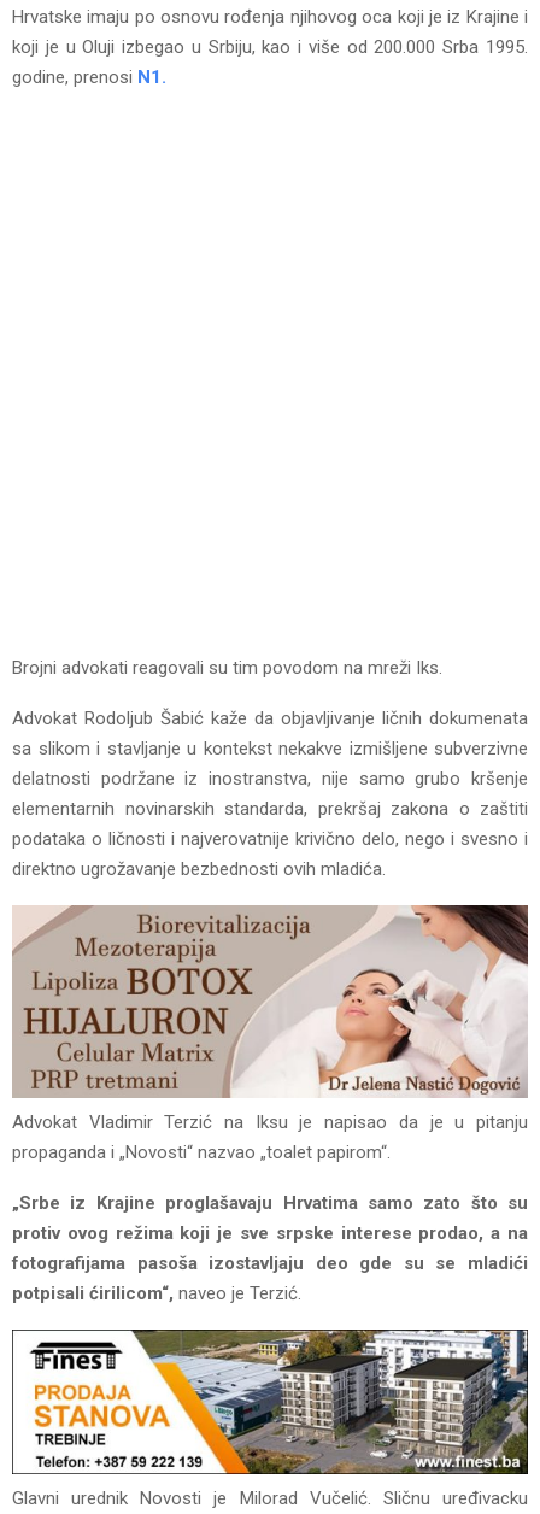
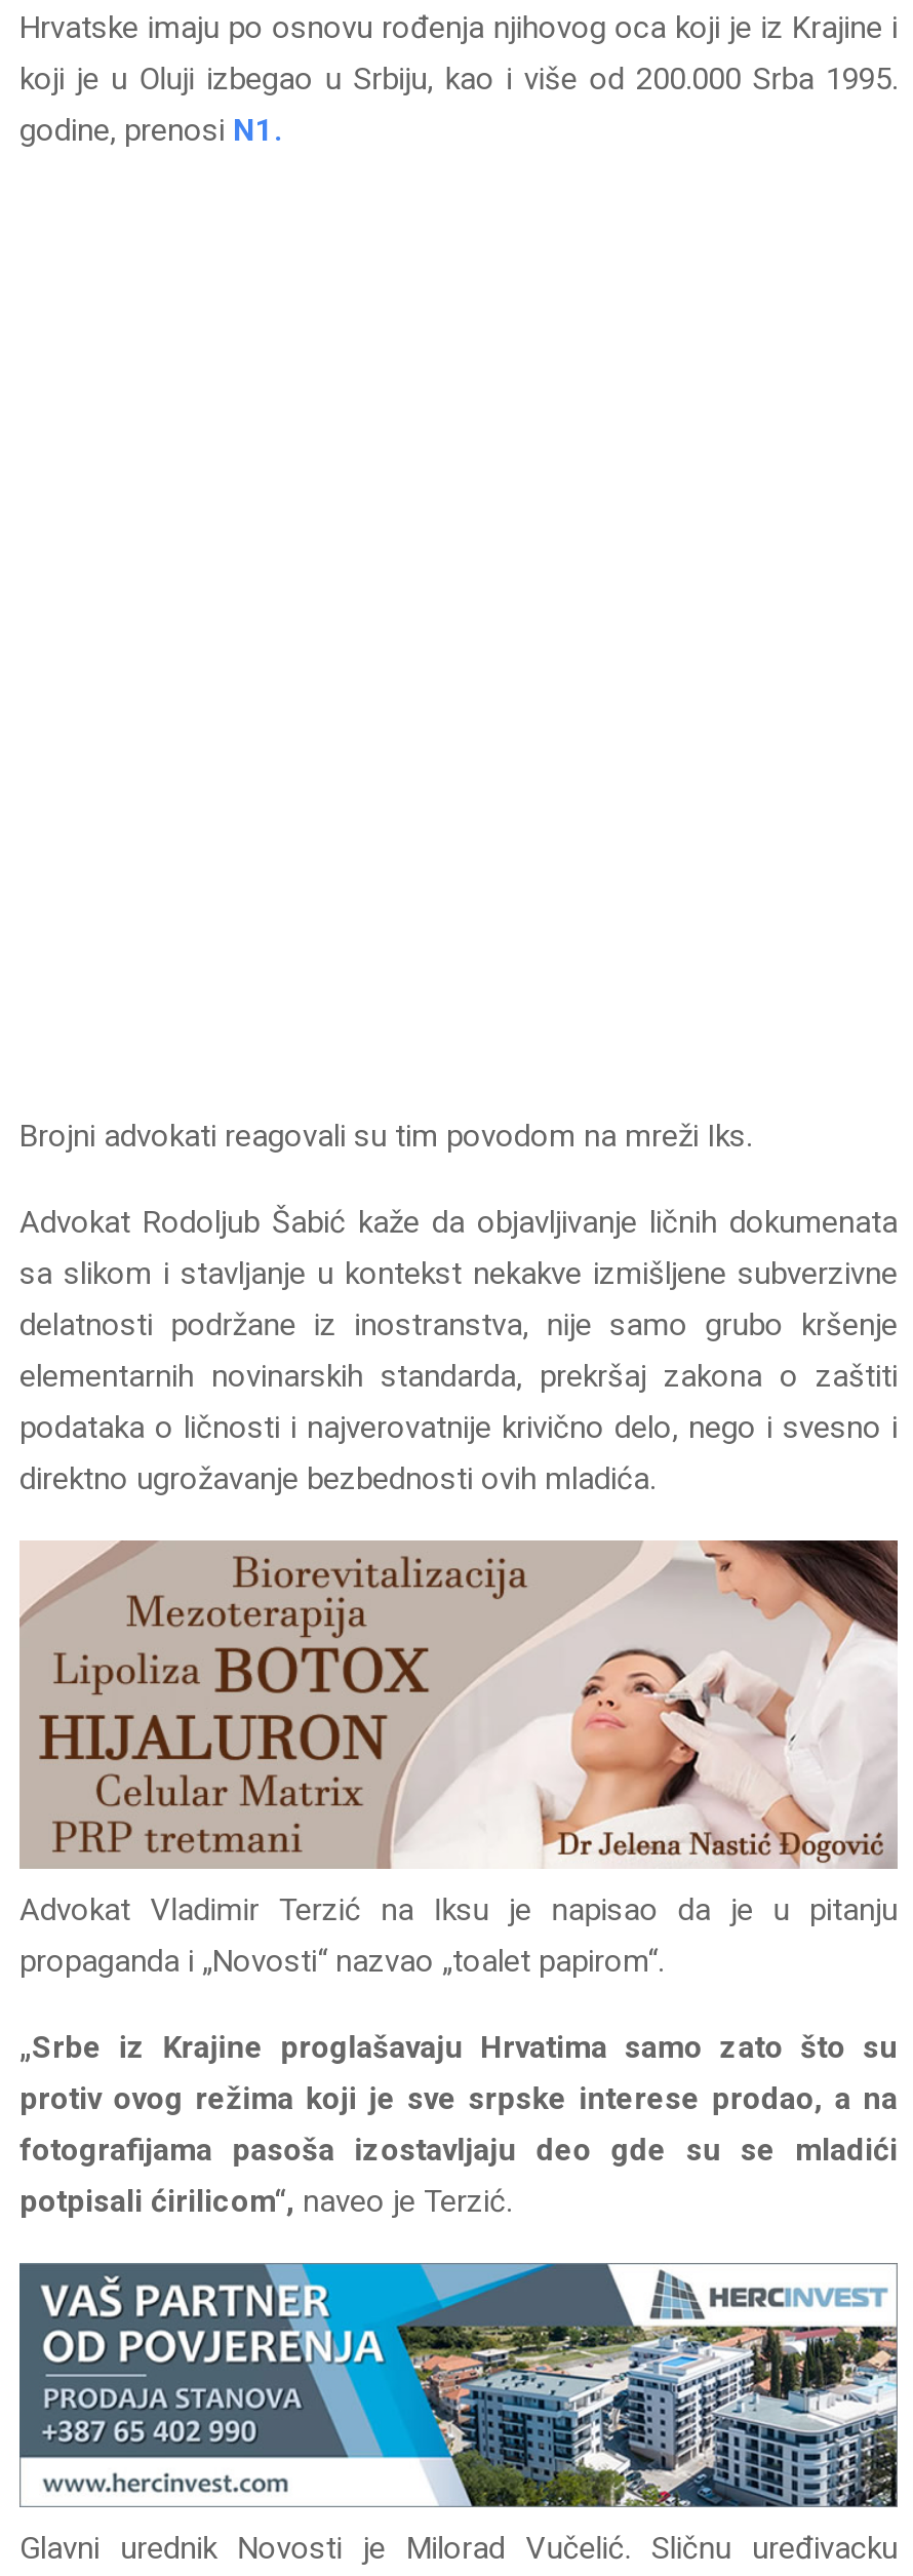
- [image]
+ [image]
